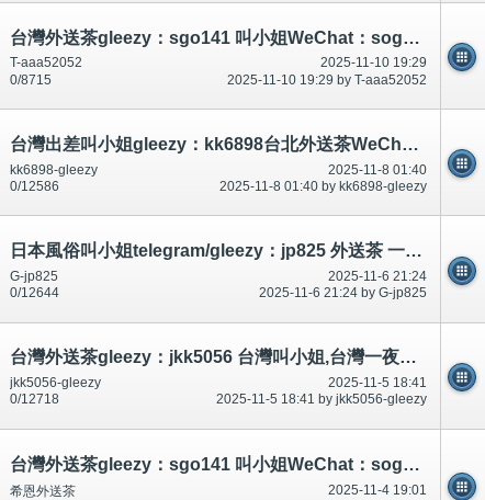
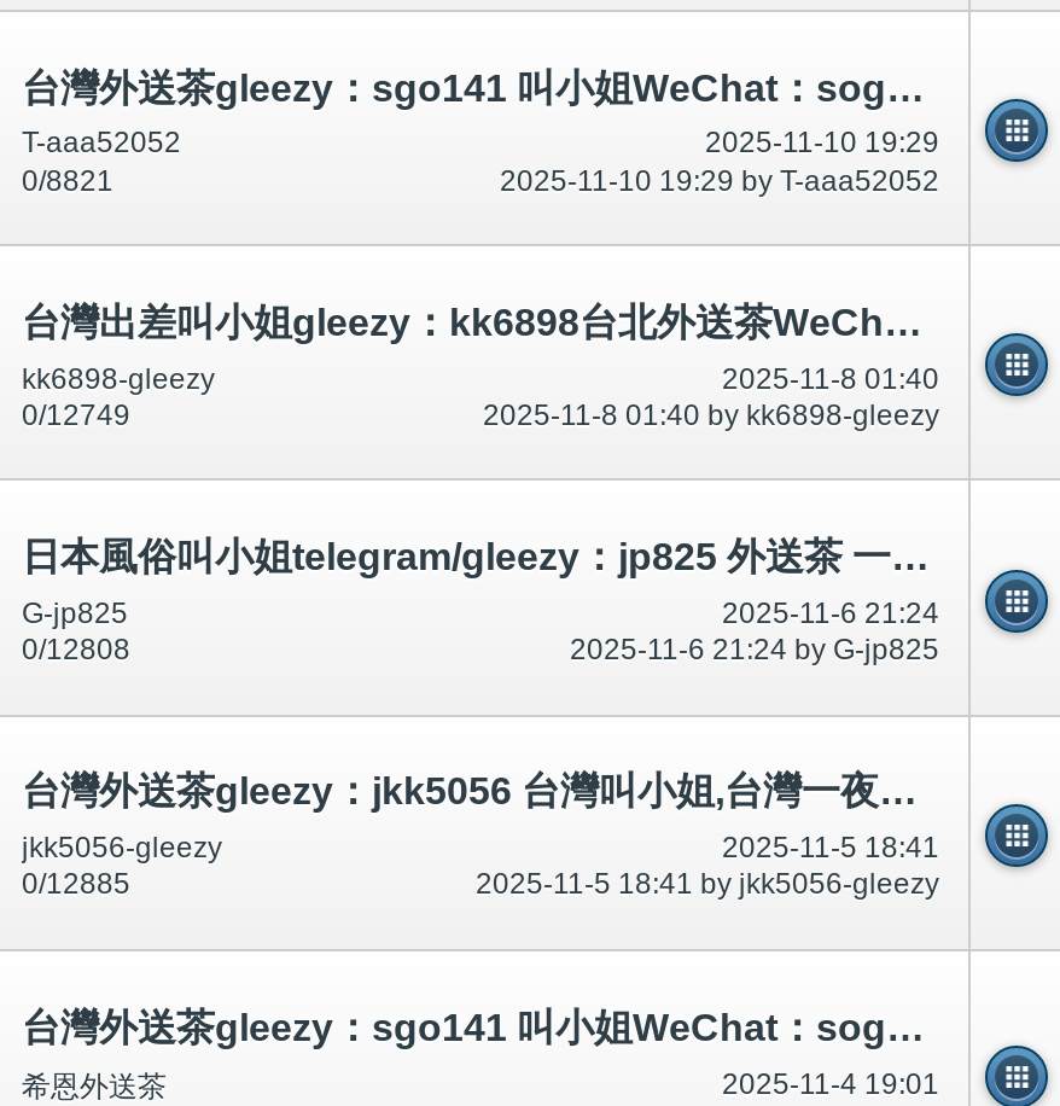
- 0/8715
+ 0/8821

- 0/12586
+ 0/12749

- 0/12644
+ 0/12808

- 0/12718
+ 0/12885
